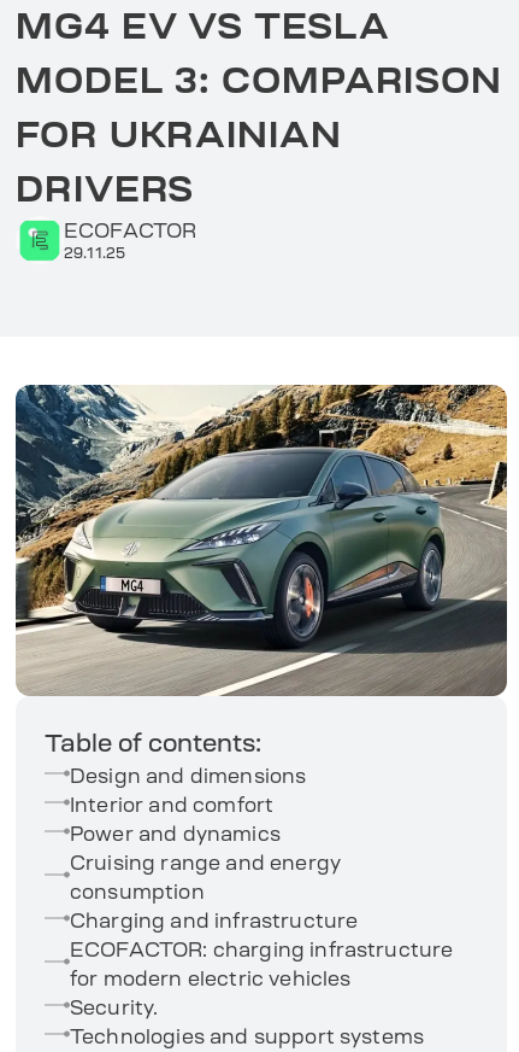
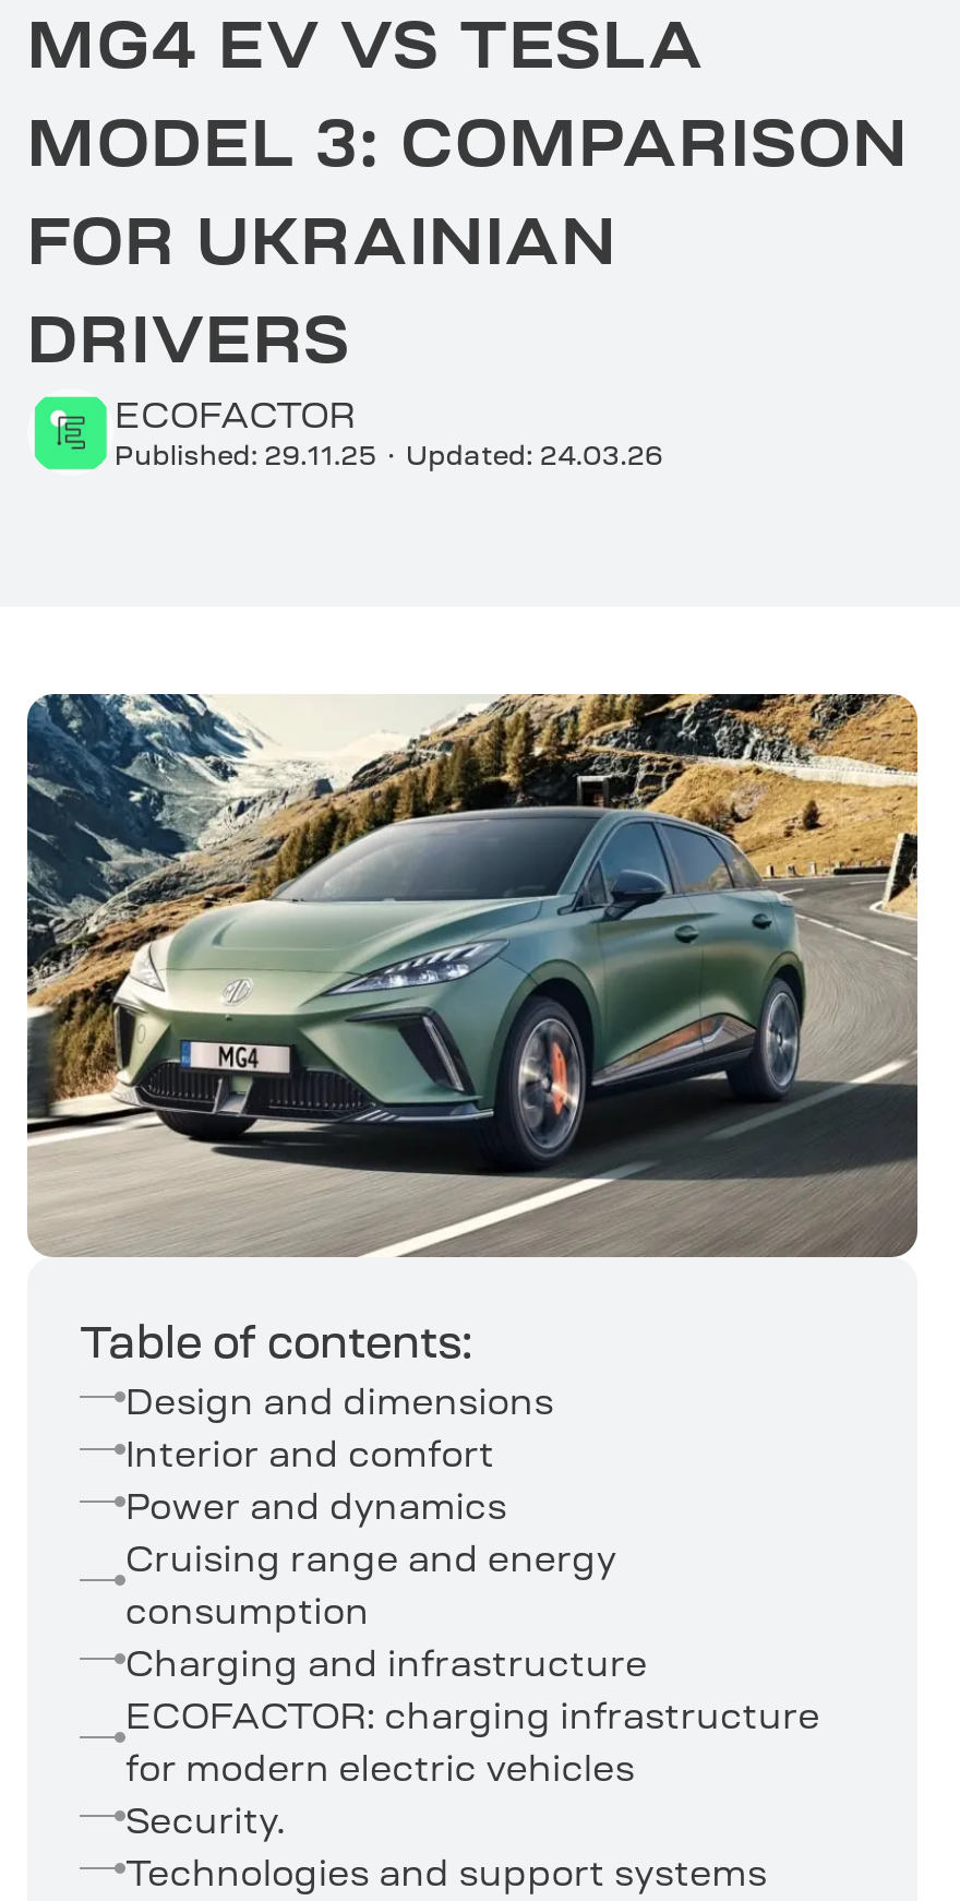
- 29.11.25
+ Published: 29.11.25 · Updated: 24.03.26
